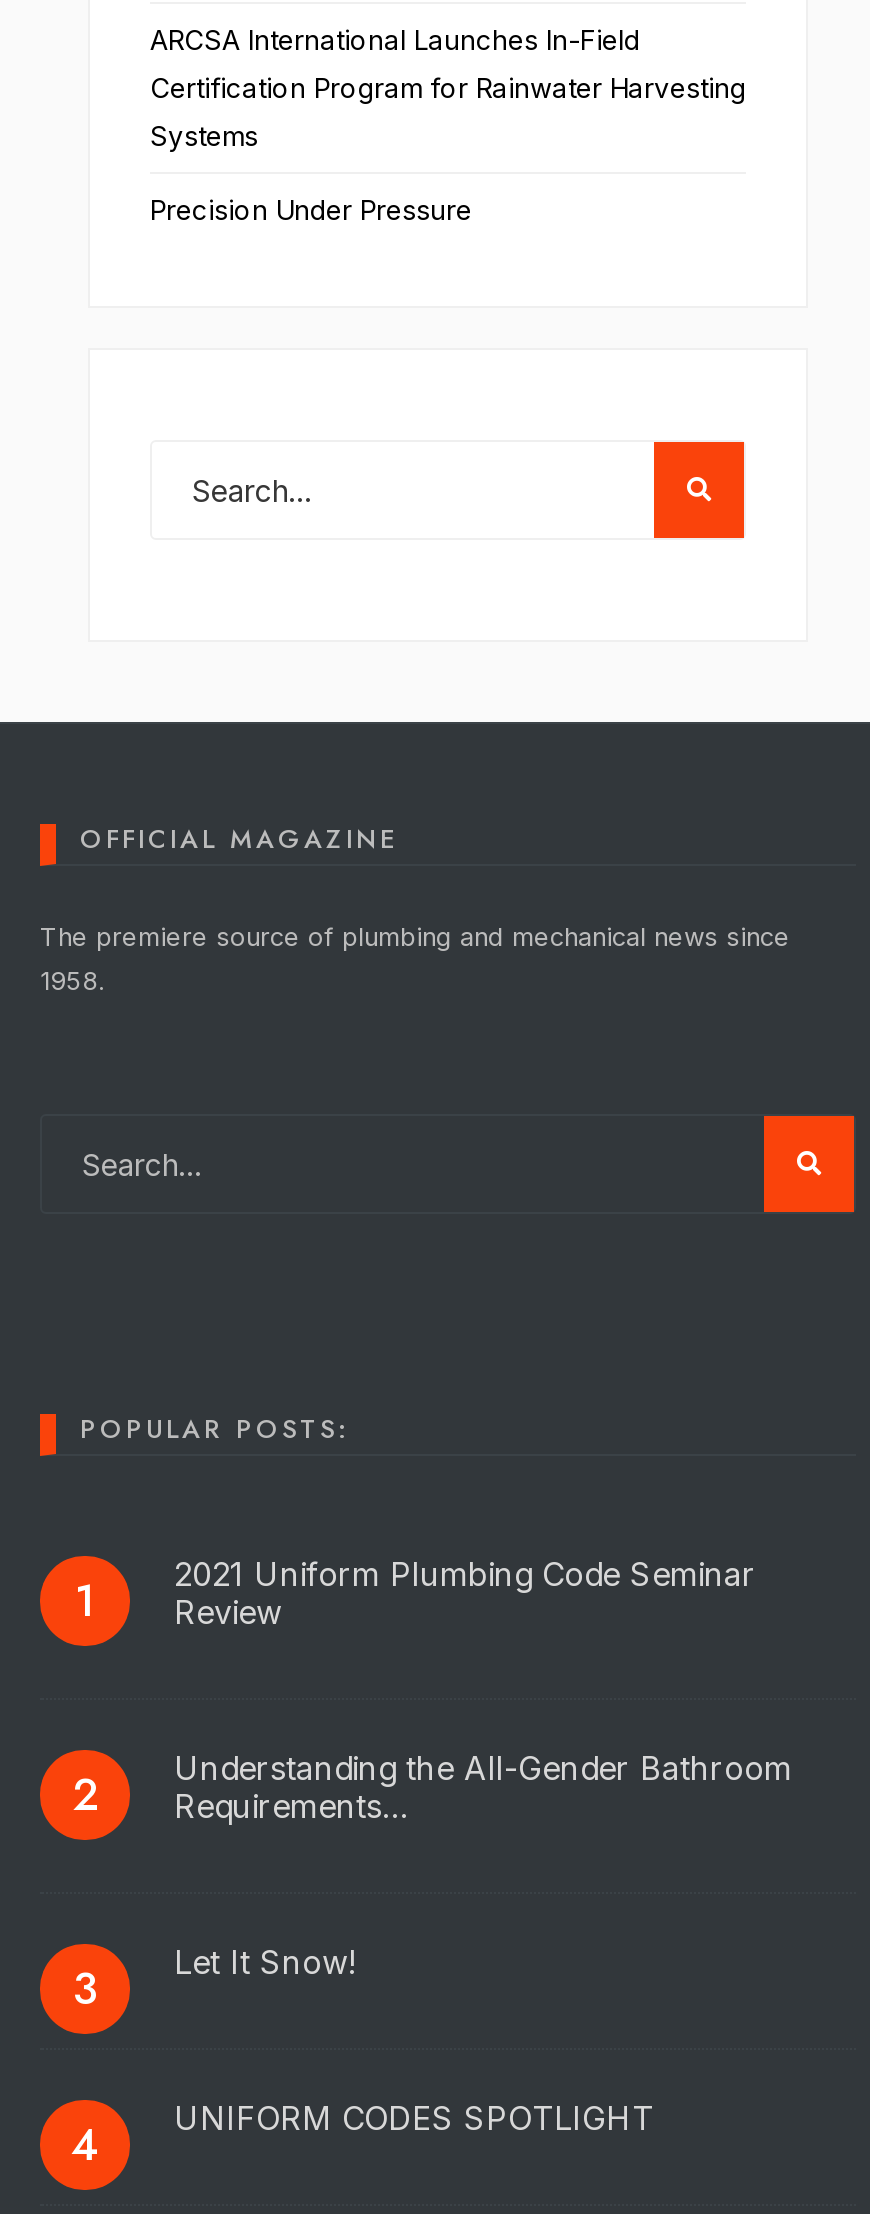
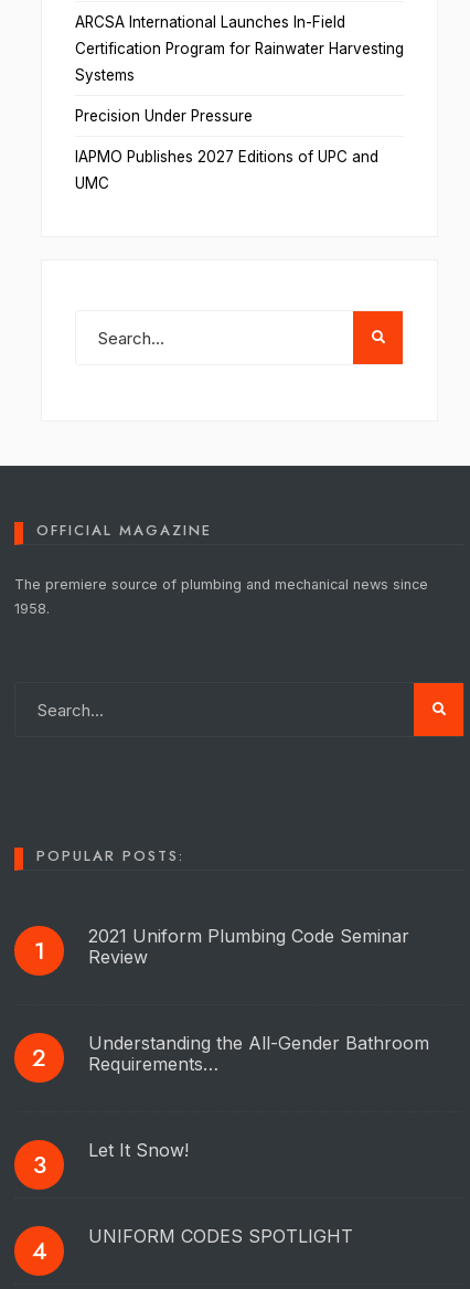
+ IAPMO Publishes 2027 Editions of UPC and
+ UMC
